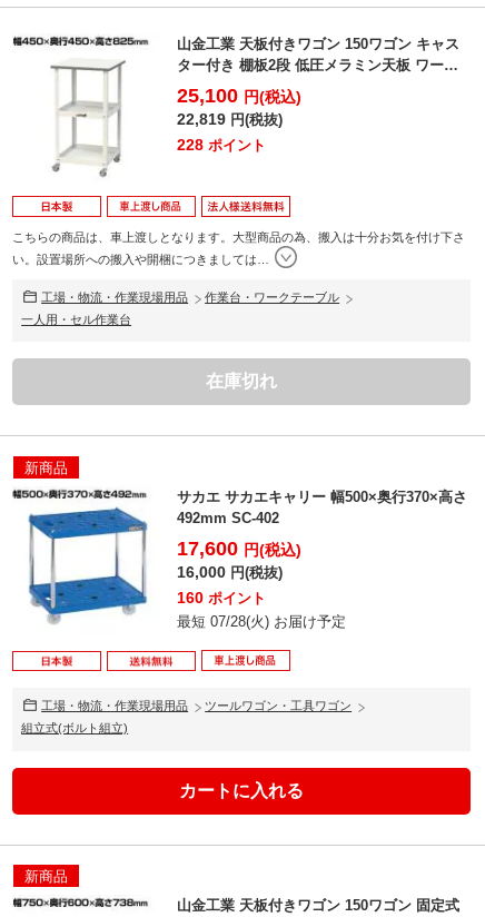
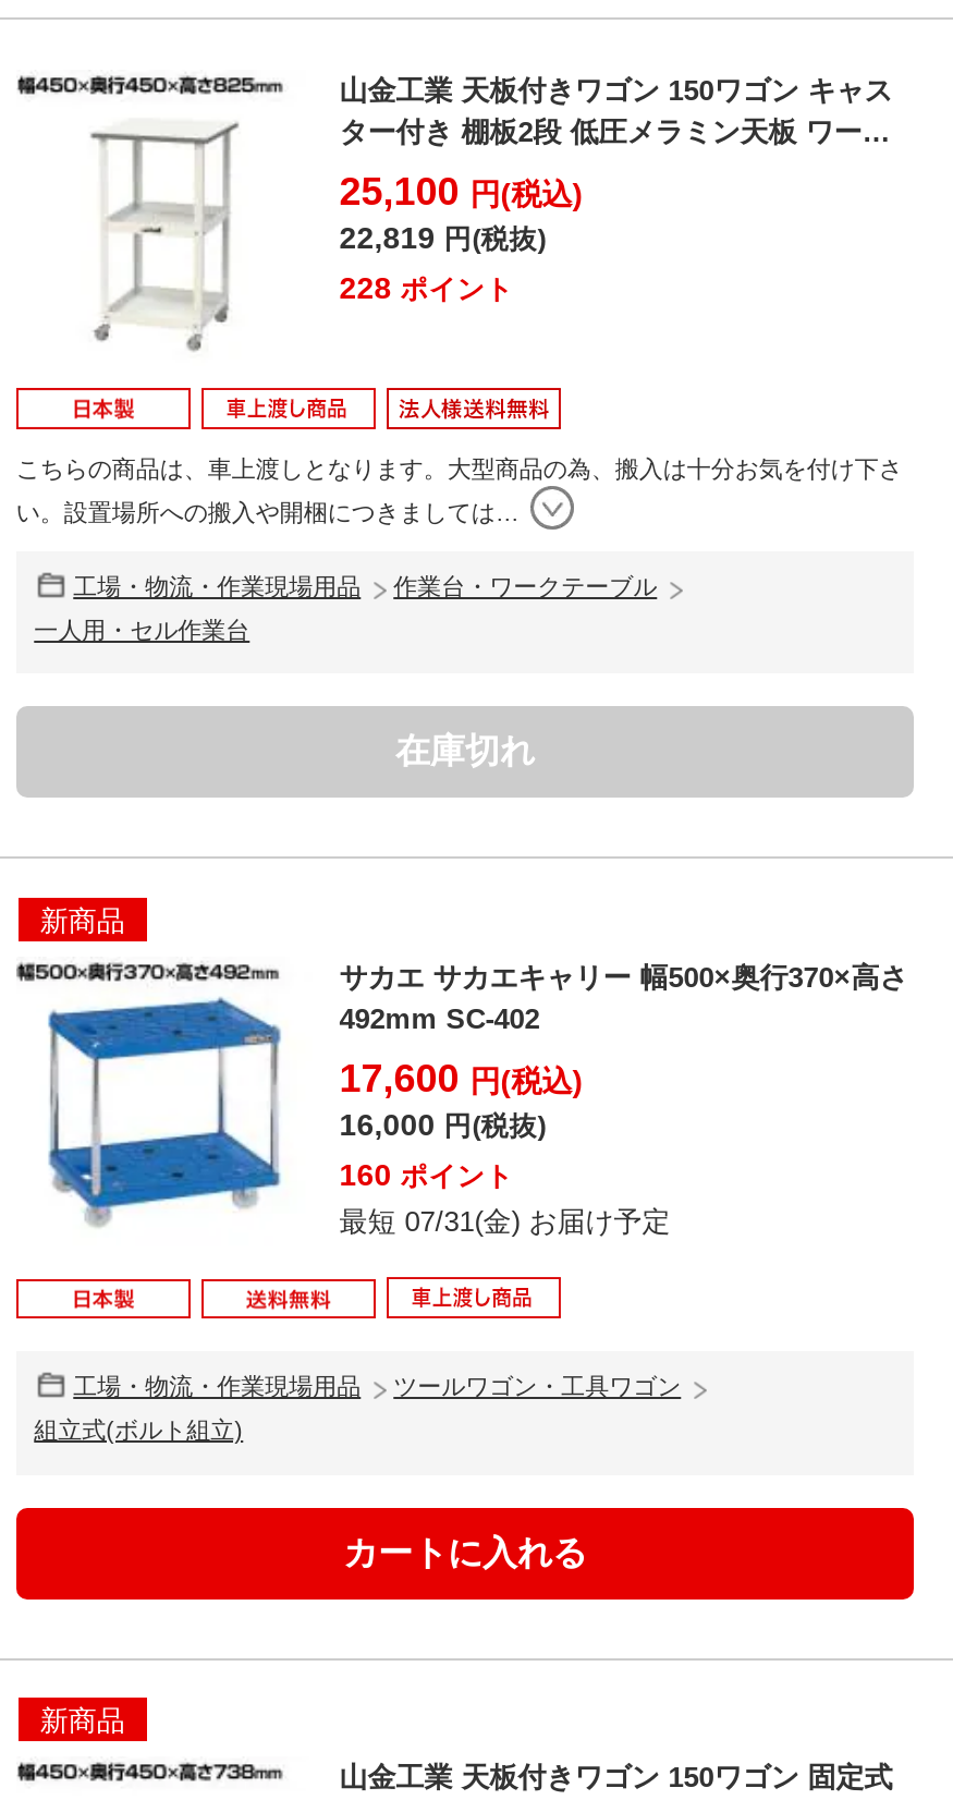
- 最短 07/28(火) お届け予定
+ 最短 07/31(金) お届け予定
